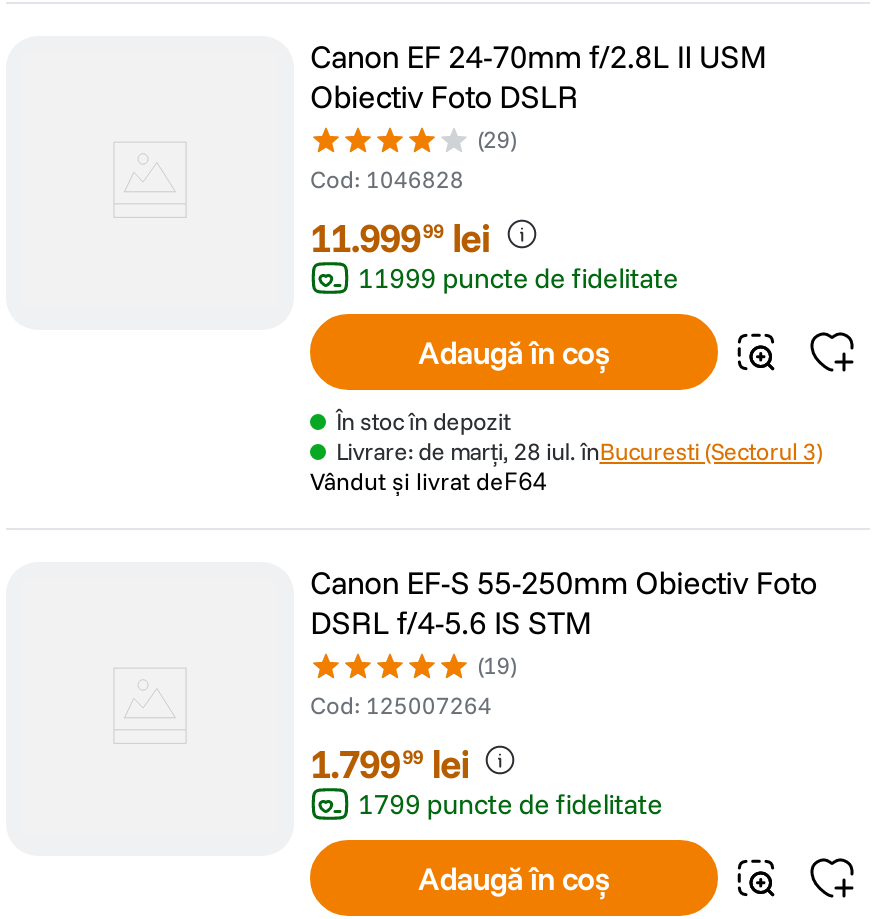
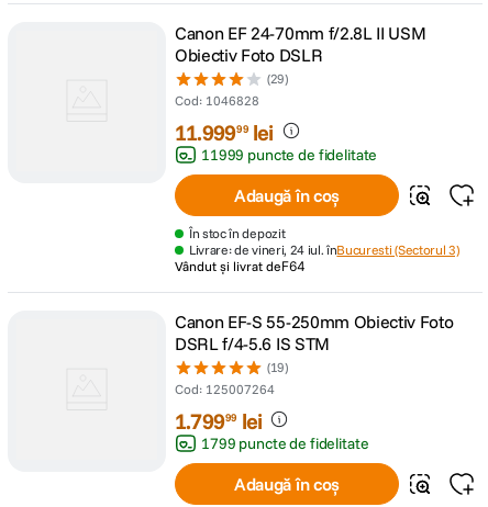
- Livrare: de marți, 28 iul. înBucuresti (Sectorul 3)
+ Livrare: de vineri, 24 iul. înBucuresti (Sectorul 3)
